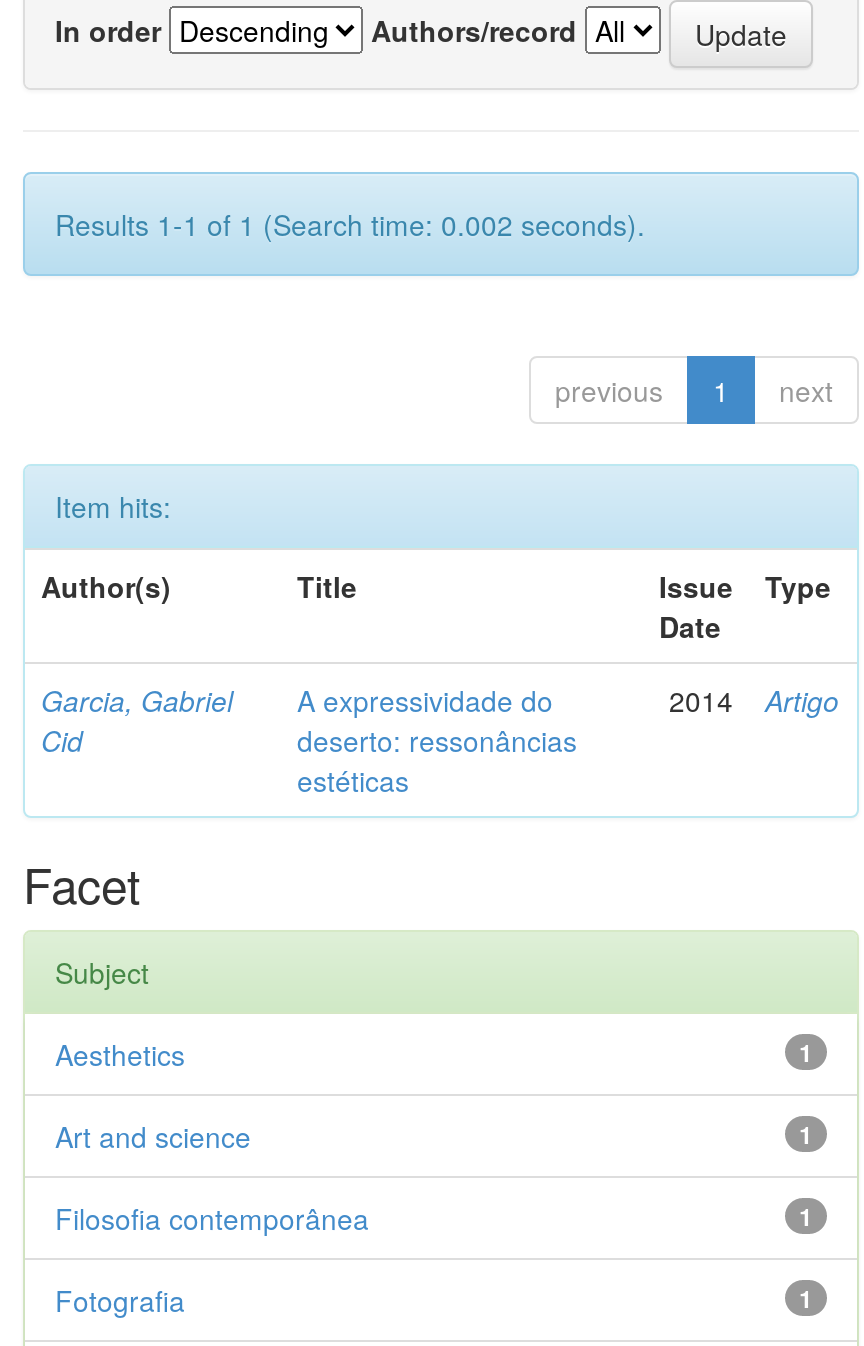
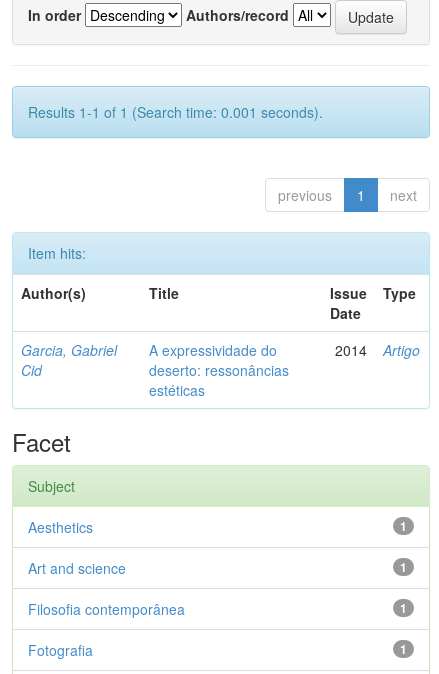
- Results 1-1 of 1 (Search time: 0.002 seconds).
+ Results 1-1 of 1 (Search time: 0.001 seconds).
